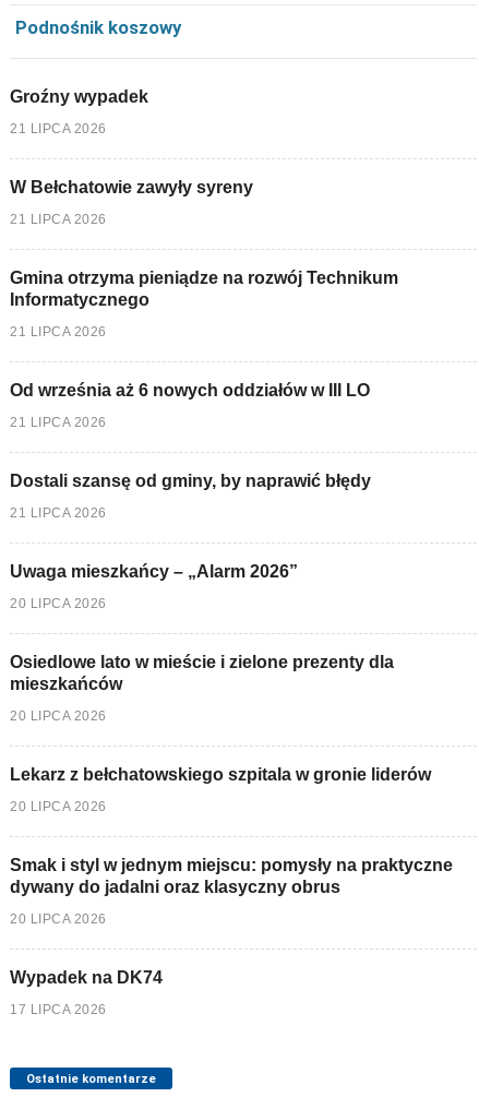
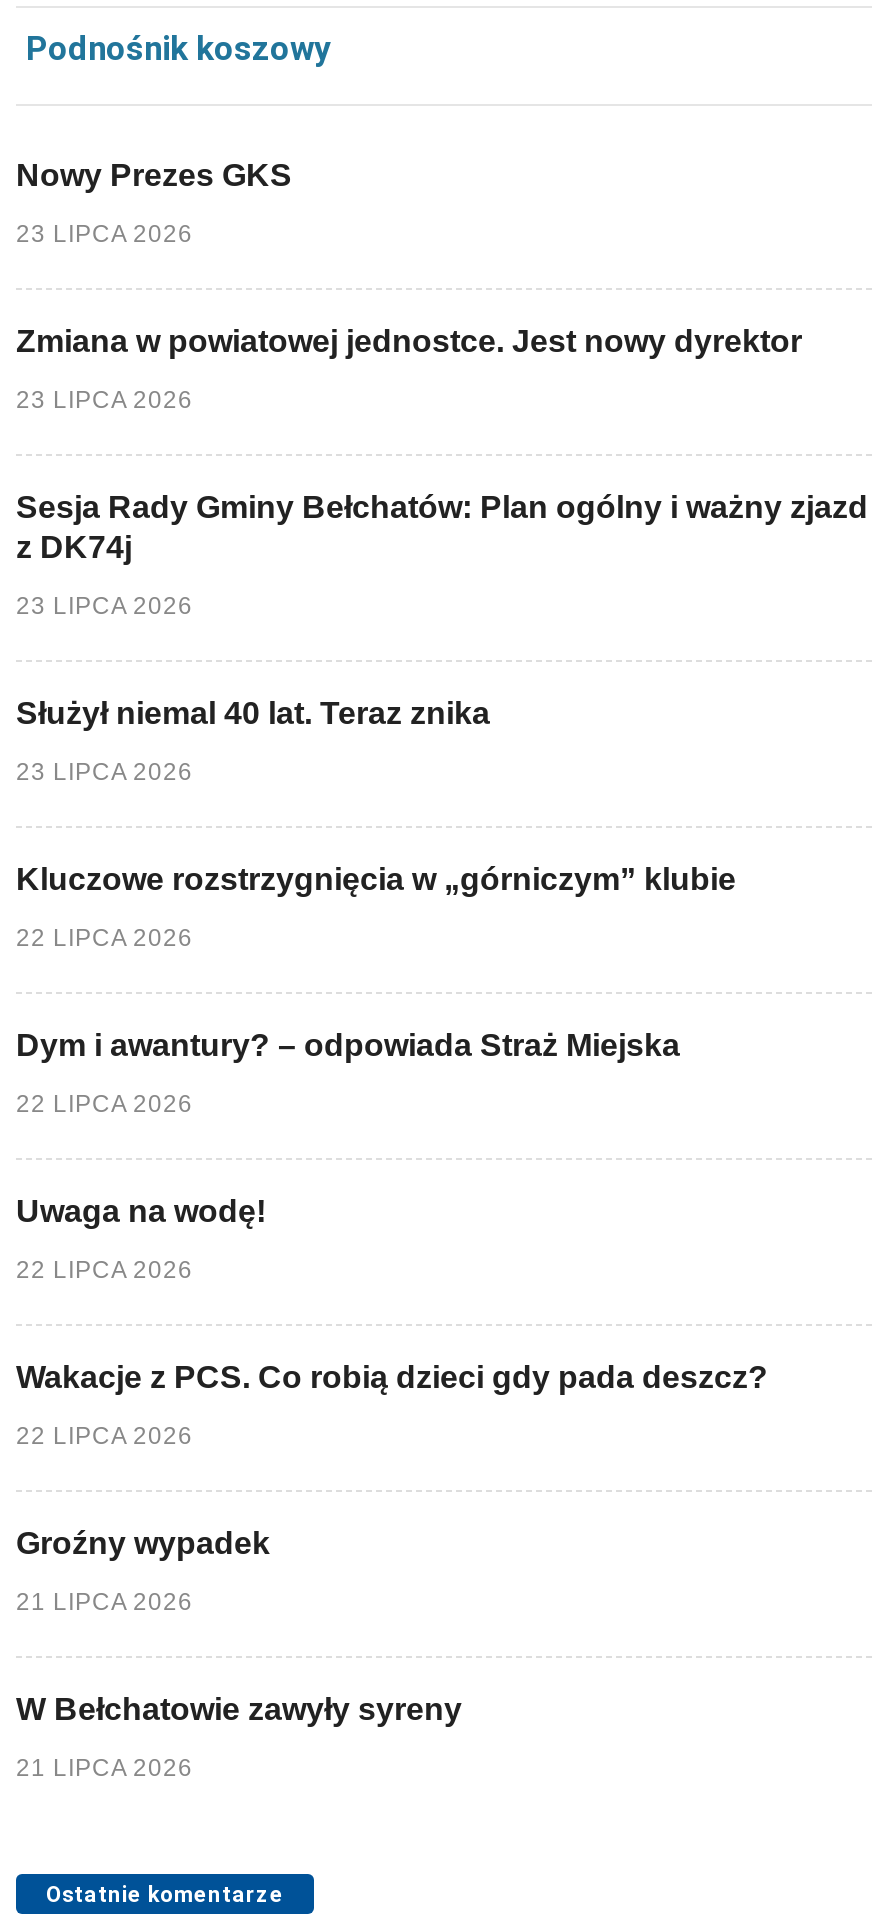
+ Nowy Prezes GKS
+ 23 LIPCA 2026
+ Zmiana w powiatowej jednostce. Jest nowy dyrektor
+ 23 LIPCA 2026
+ Sesja Rady Gminy Bełchatów: Plan ogólny i ważny zjazd
+ z DK74j
+ 23 LIPCA 2026
+ Służył niemal 40 lat. Teraz znika
+ 23 LIPCA 2026
+ Kluczowe rozstrzygnięcia w „górniczym” klubie
+ 22 LIPCA 2026
+ Dym i awantury? – odpowiada Straż Miejska
+ 22 LIPCA 2026
+ Uwaga na wodę!
+ 22 LIPCA 2026
+ Wakacje z PCS. Co robią dzieci gdy pada deszcz?
+ 22 LIPCA 2026

moved down: Groźny wypadek | 21 LIPCA 2026 | W Bełchatowie zawyły syreny | 21 LIPCA 2026

- Gmina otrzyma pieniądze na rozwój Technikum
- Informatycznego
- 21 LIPCA 2026
- Od września aż 6 nowych oddziałów w III LO
- 21 LIPCA 2026
- Dostali szansę od gminy, by naprawić błędy
- 21 LIPCA 2026
- Uwaga mieszkańcy – „Alarm 2026”
- 20 LIPCA 2026
- Osiedlowe lato w mieście i zielone prezenty dla
- mieszkańców
- 20 LIPCA 2026
- Lekarz z bełchatowskiego szpitala w gronie liderów
- 20 LIPCA 2026
- Smak i styl w jednym miejscu: pomysły na praktyczne
- dywany do jadalni oraz klasyczny obrus
- 20 LIPCA 2026
- Wypadek na DK74
- 17 LIPCA 2026
